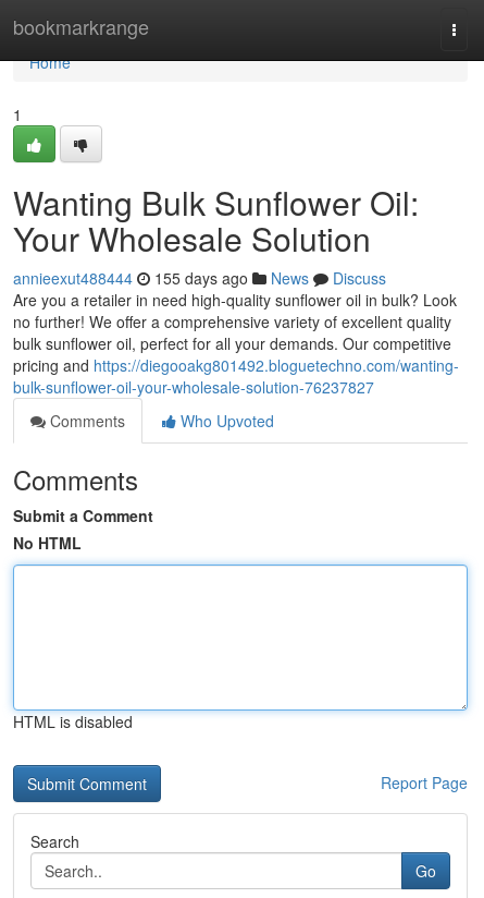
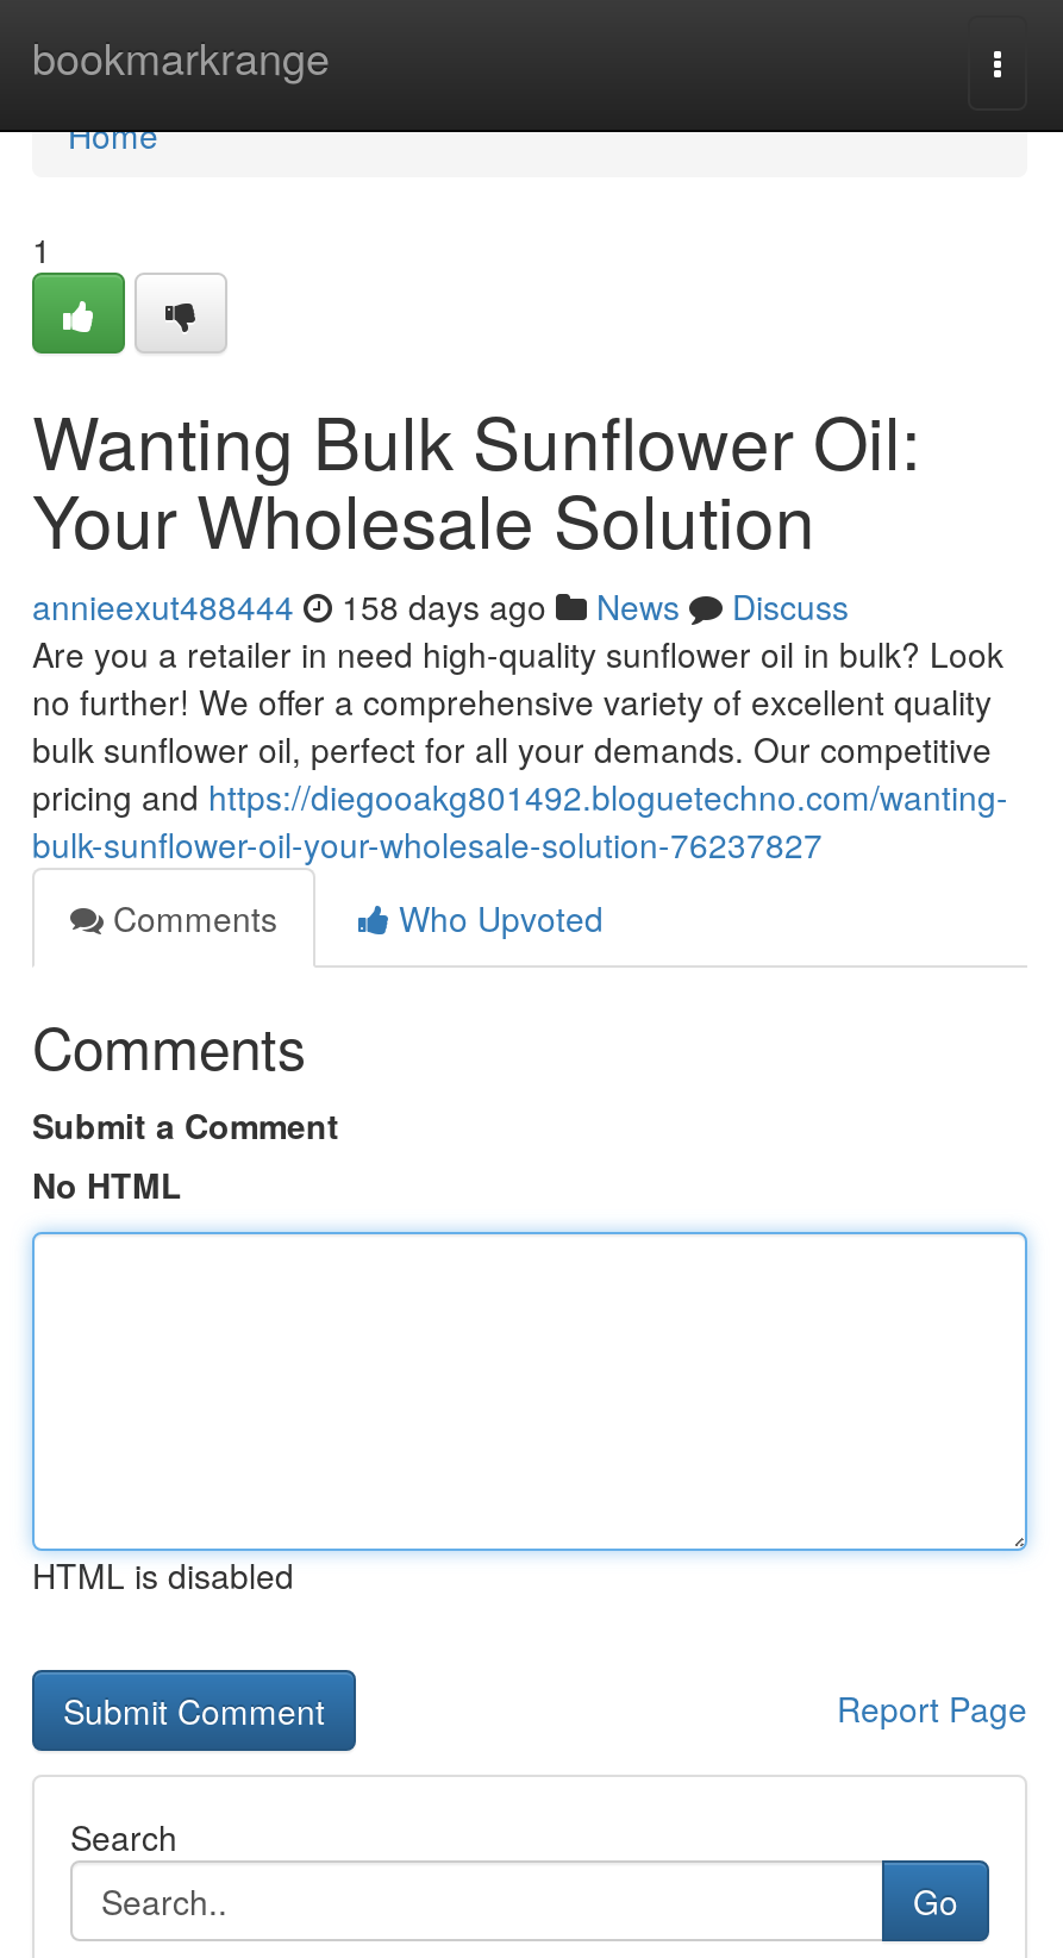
- annieexut488444 155 days ago News Discuss
+ annieexut488444 158 days ago News Discuss
